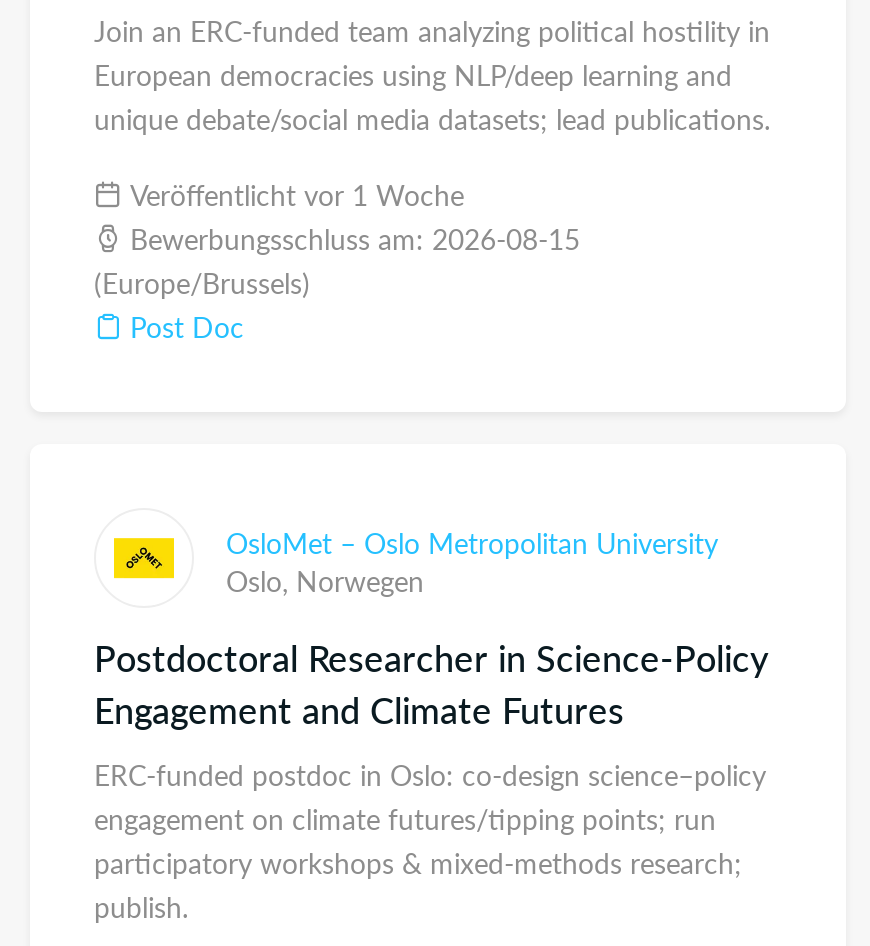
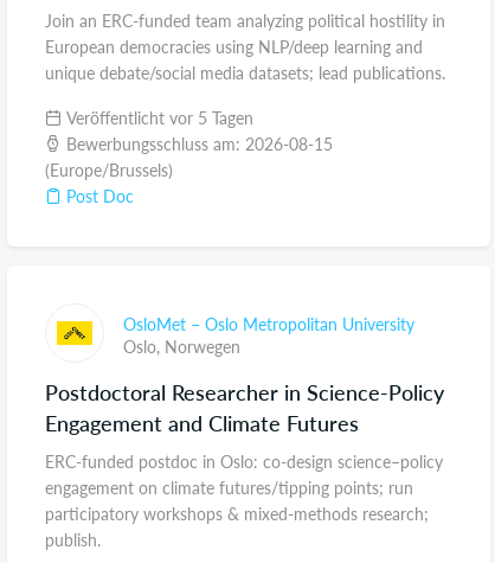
- Veröffentlicht vor 1 Woche
+ Veröffentlicht vor 5 Tagen
